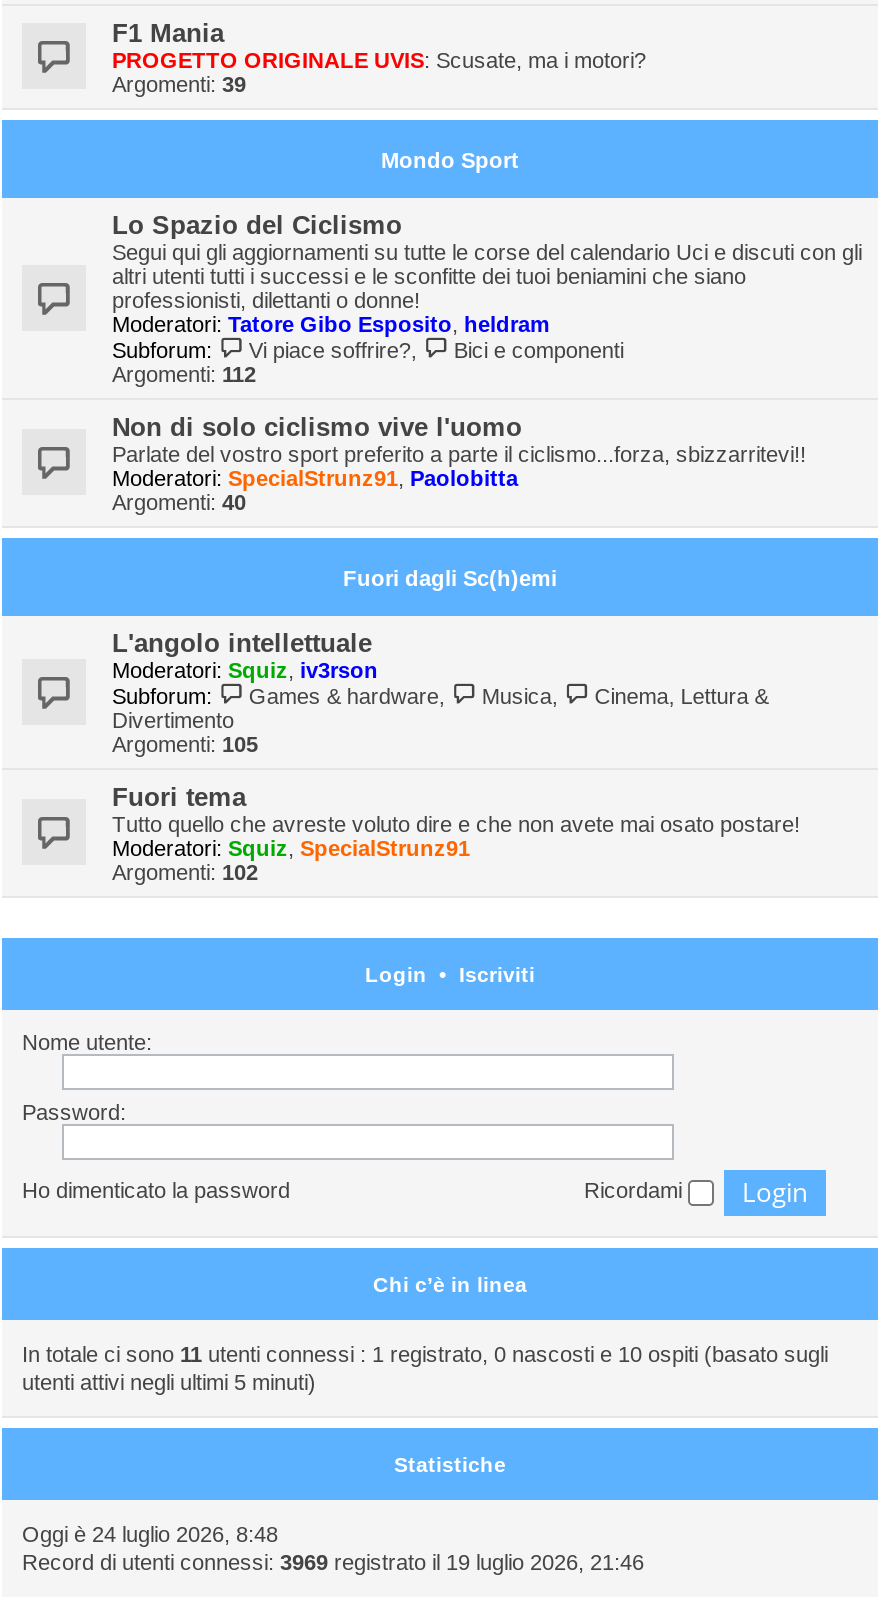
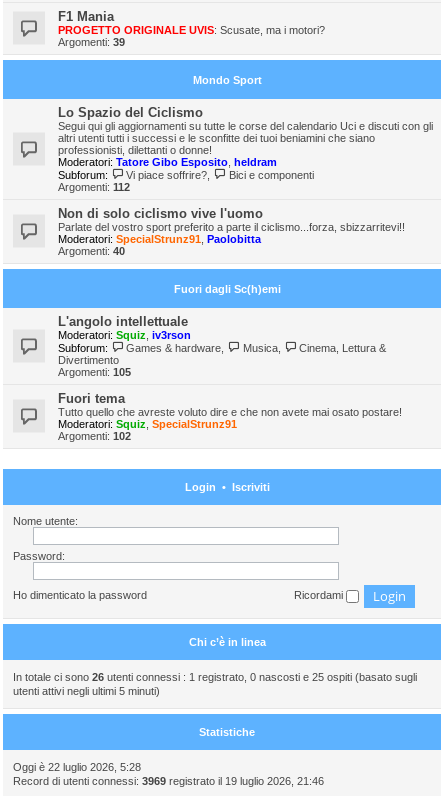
- In totale ci sono 11 utenti connessi : 1 registrato, 0 nascosti e 10 ospiti (basato sugli
+ In totale ci sono 26 utenti connessi : 1 registrato, 0 nascosti e 25 ospiti (basato sugli

- Oggi è 24 luglio 2026, 8:48
+ Oggi è 22 luglio 2026, 5:28
